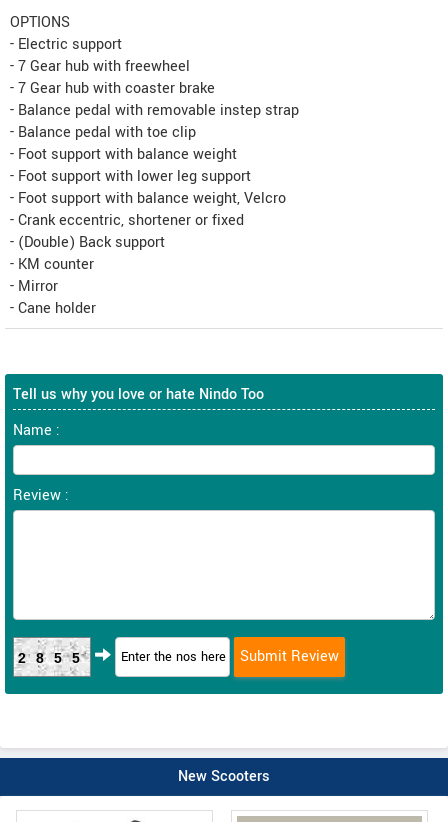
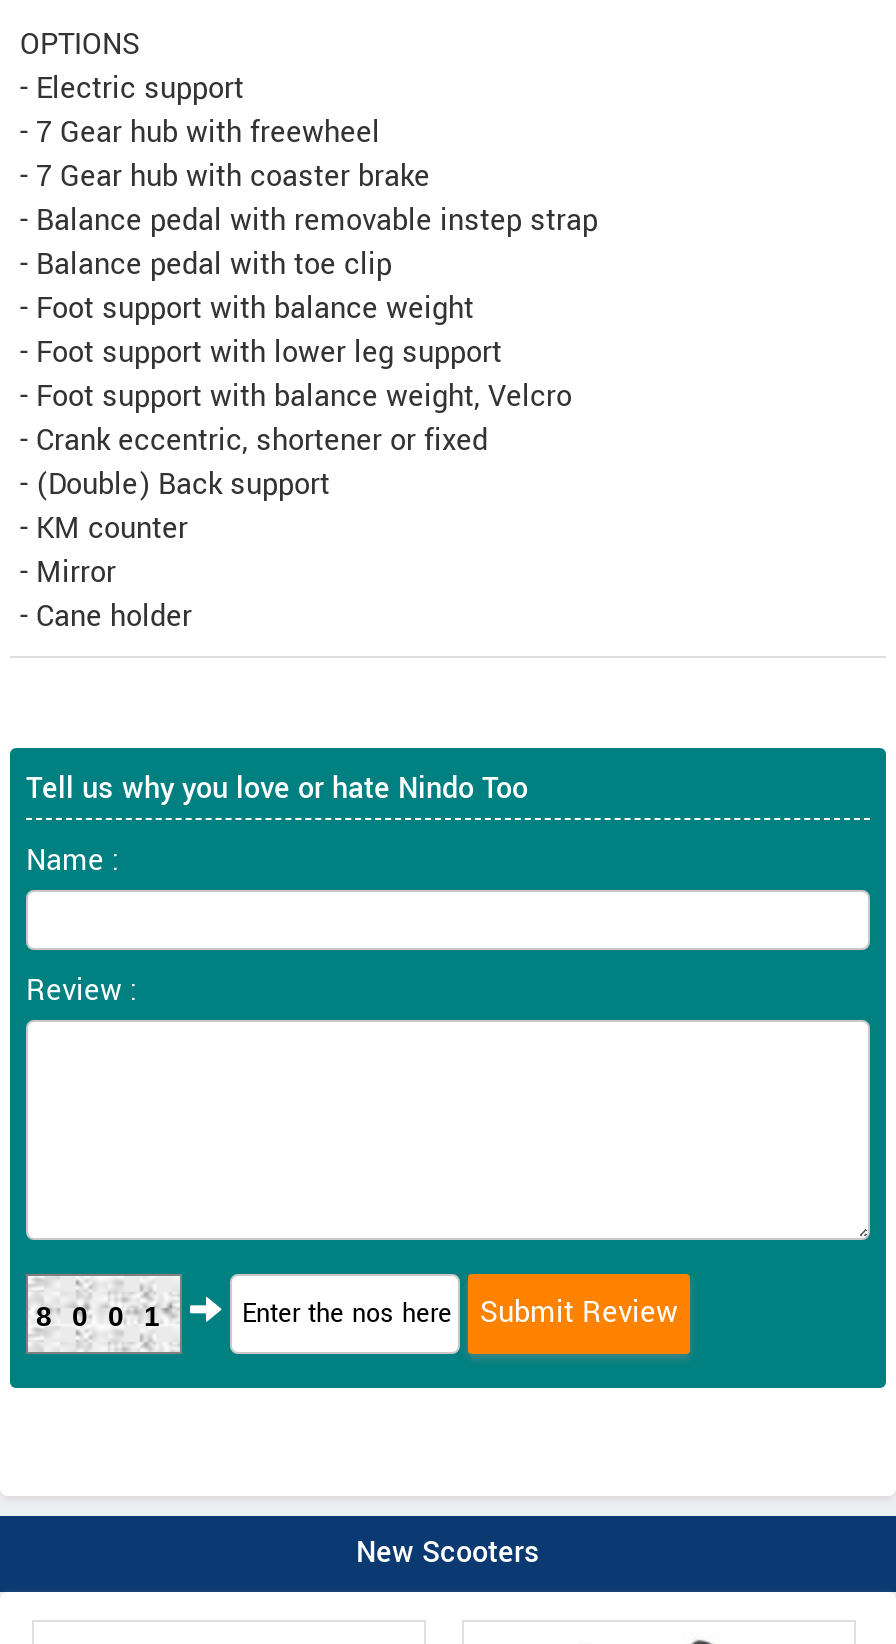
- 2855
+ 8001
